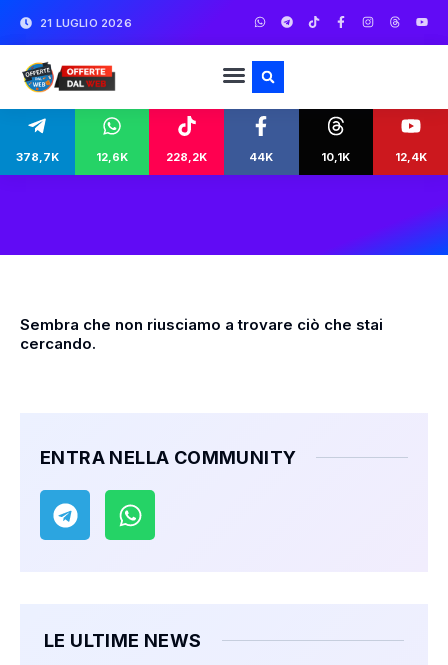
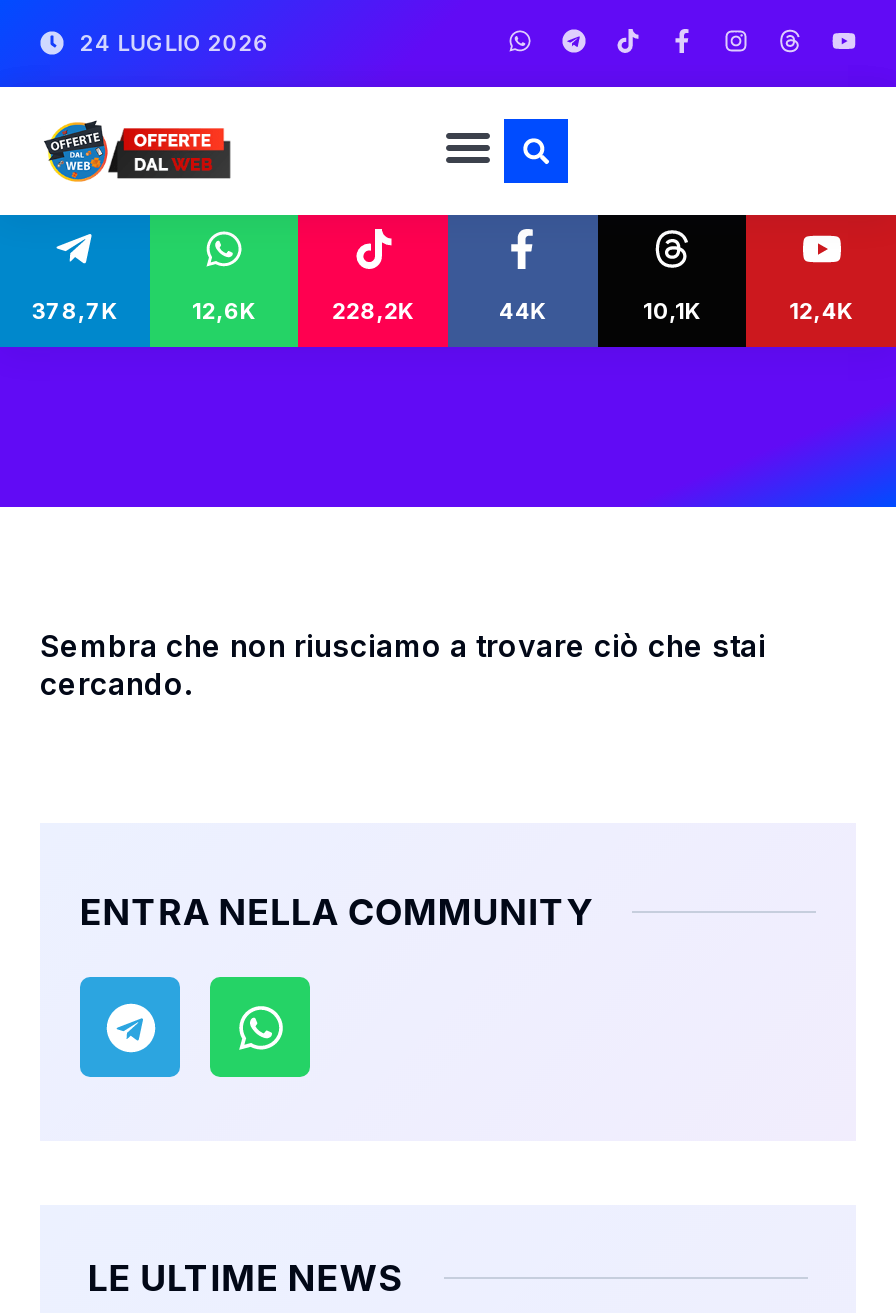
- 21 LUGLIO 2026
+ 24 LUGLIO 2026
